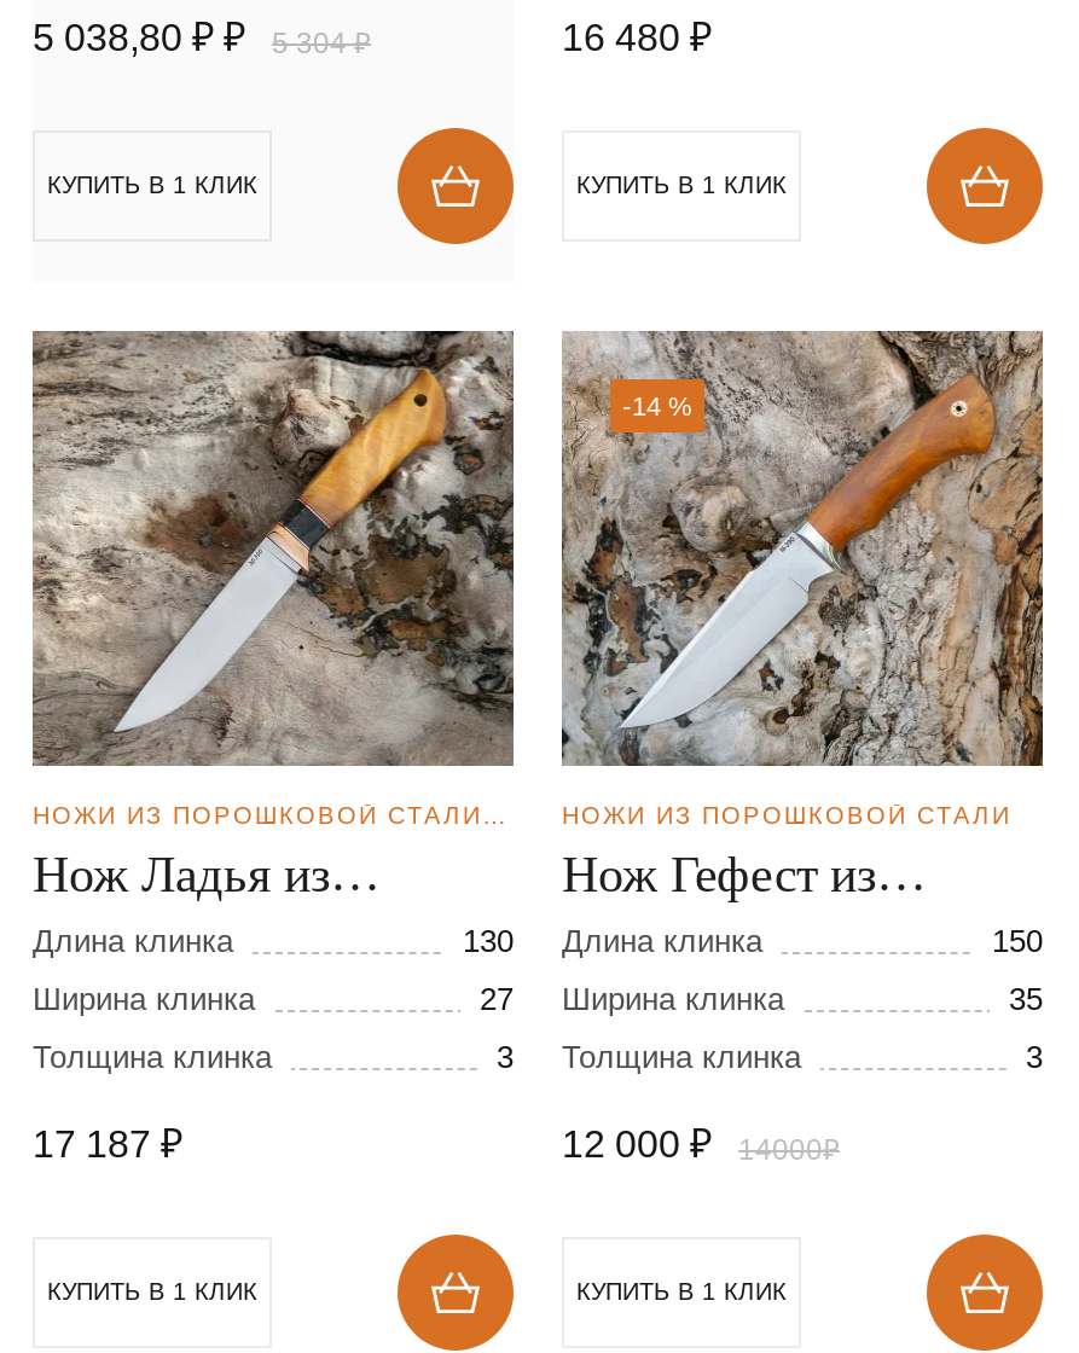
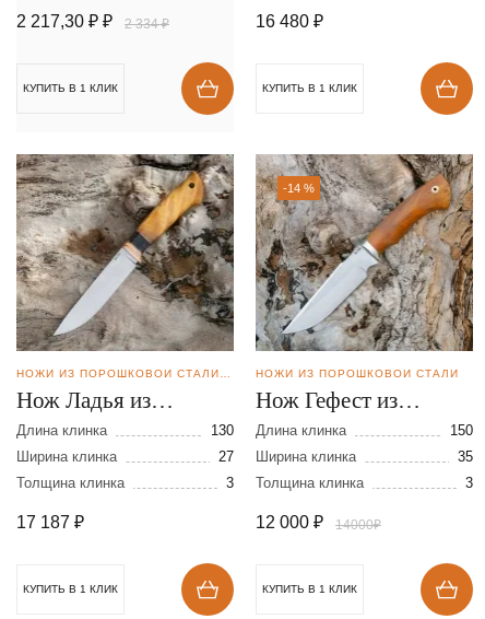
- 5 038,80 ₽ ₽
+ 2 217,30 ₽ ₽

- 5 304 ₽
+ 2 334 ₽
